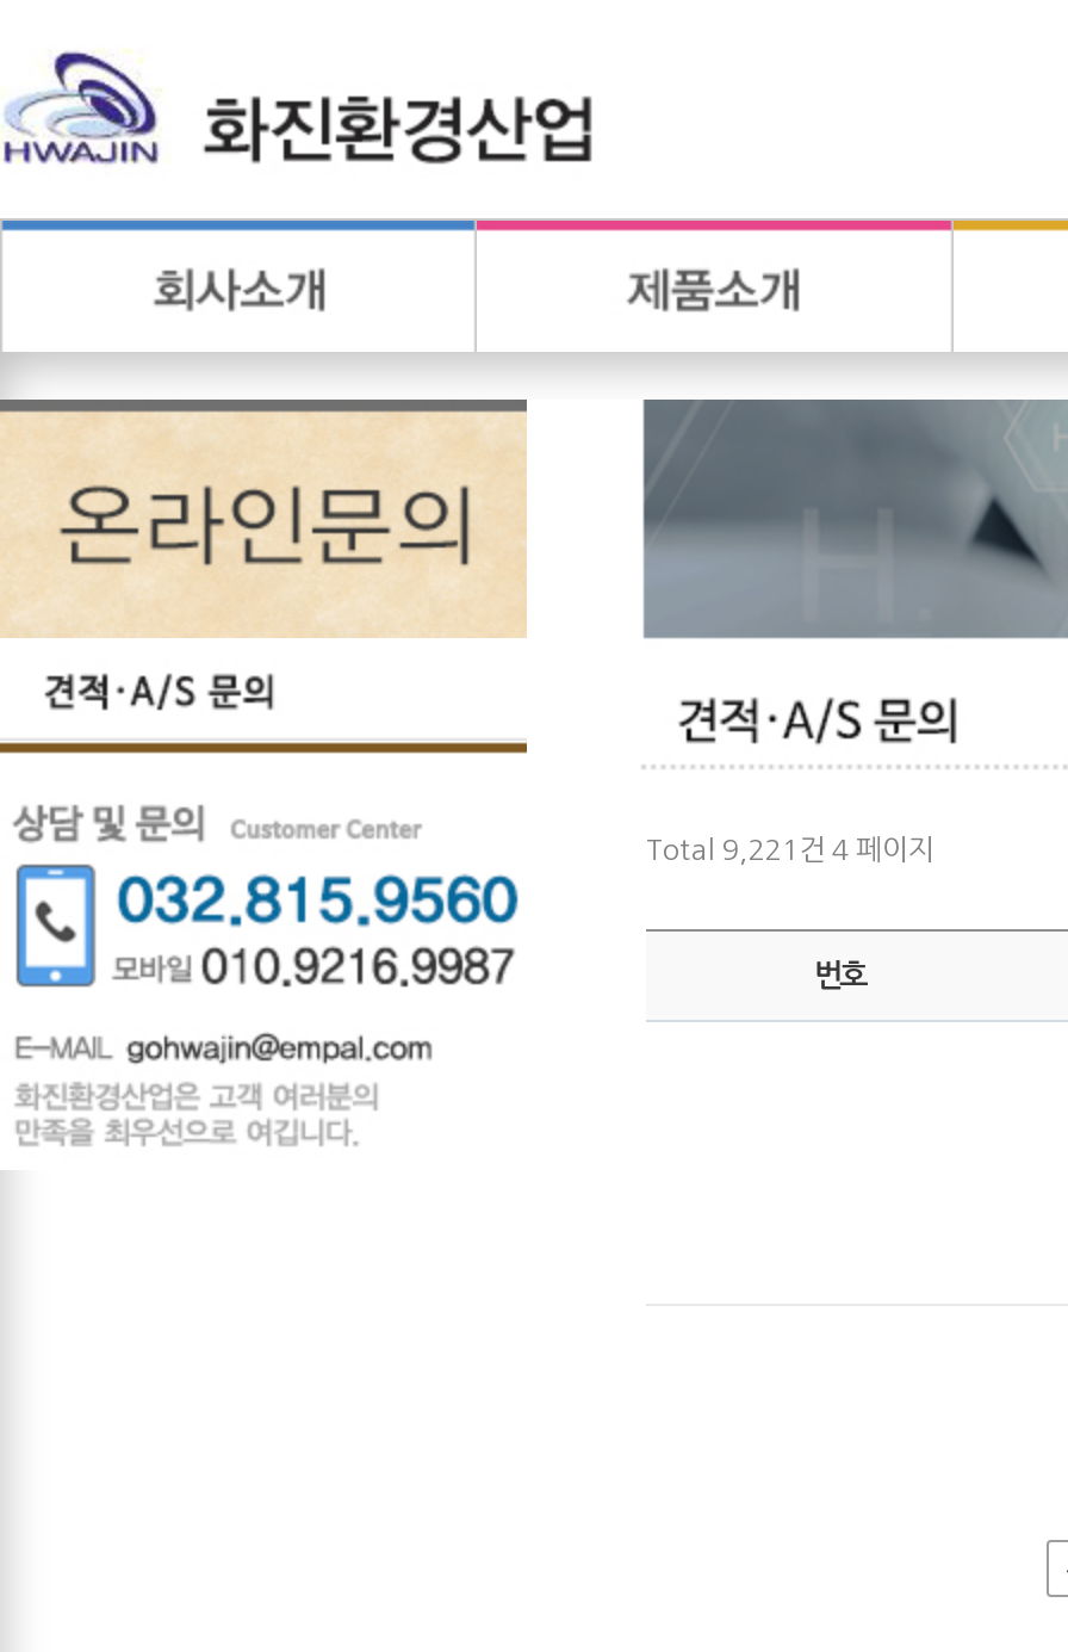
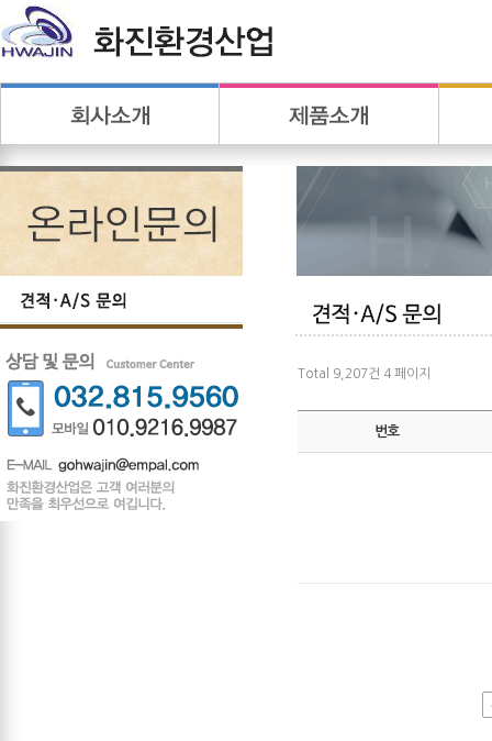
- Total 9,221건 4 페이지
+ Total 9,207건 4 페이지
